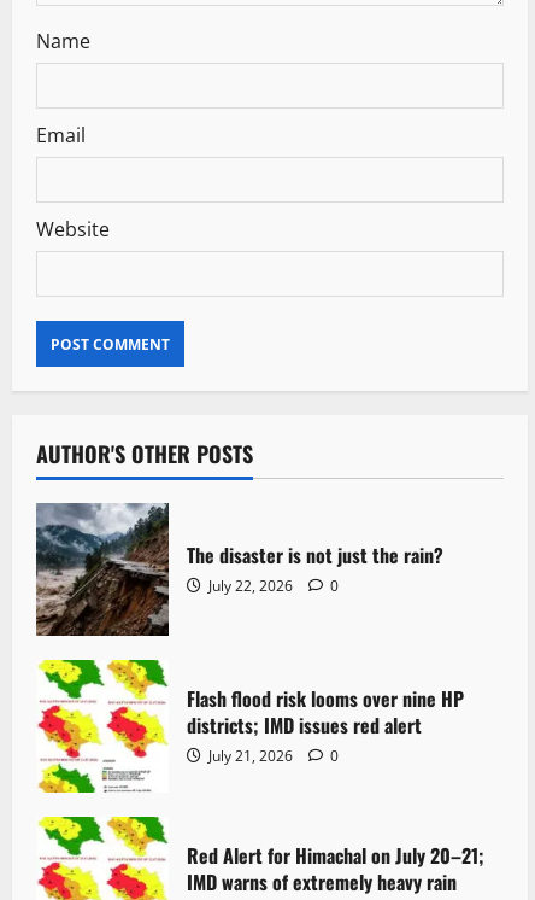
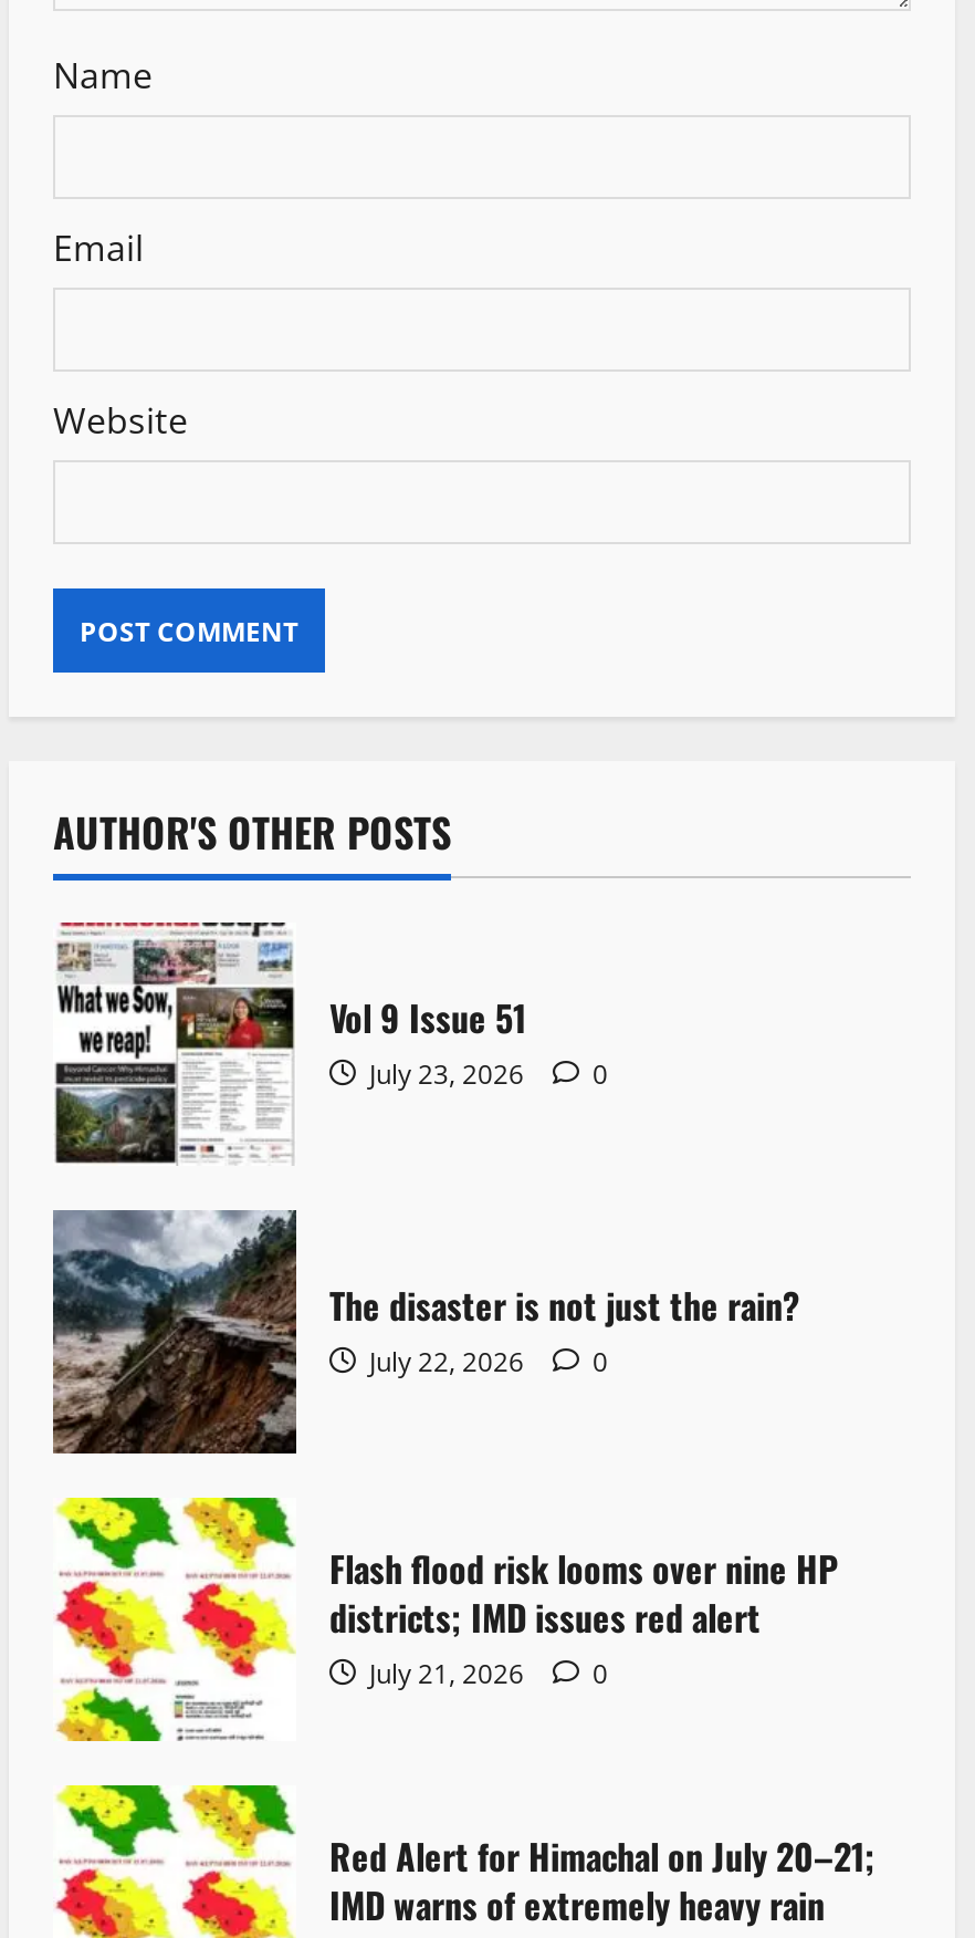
+ [image]
+ Vol 9 Issue 51
+ July 23, 2026
+ 0
